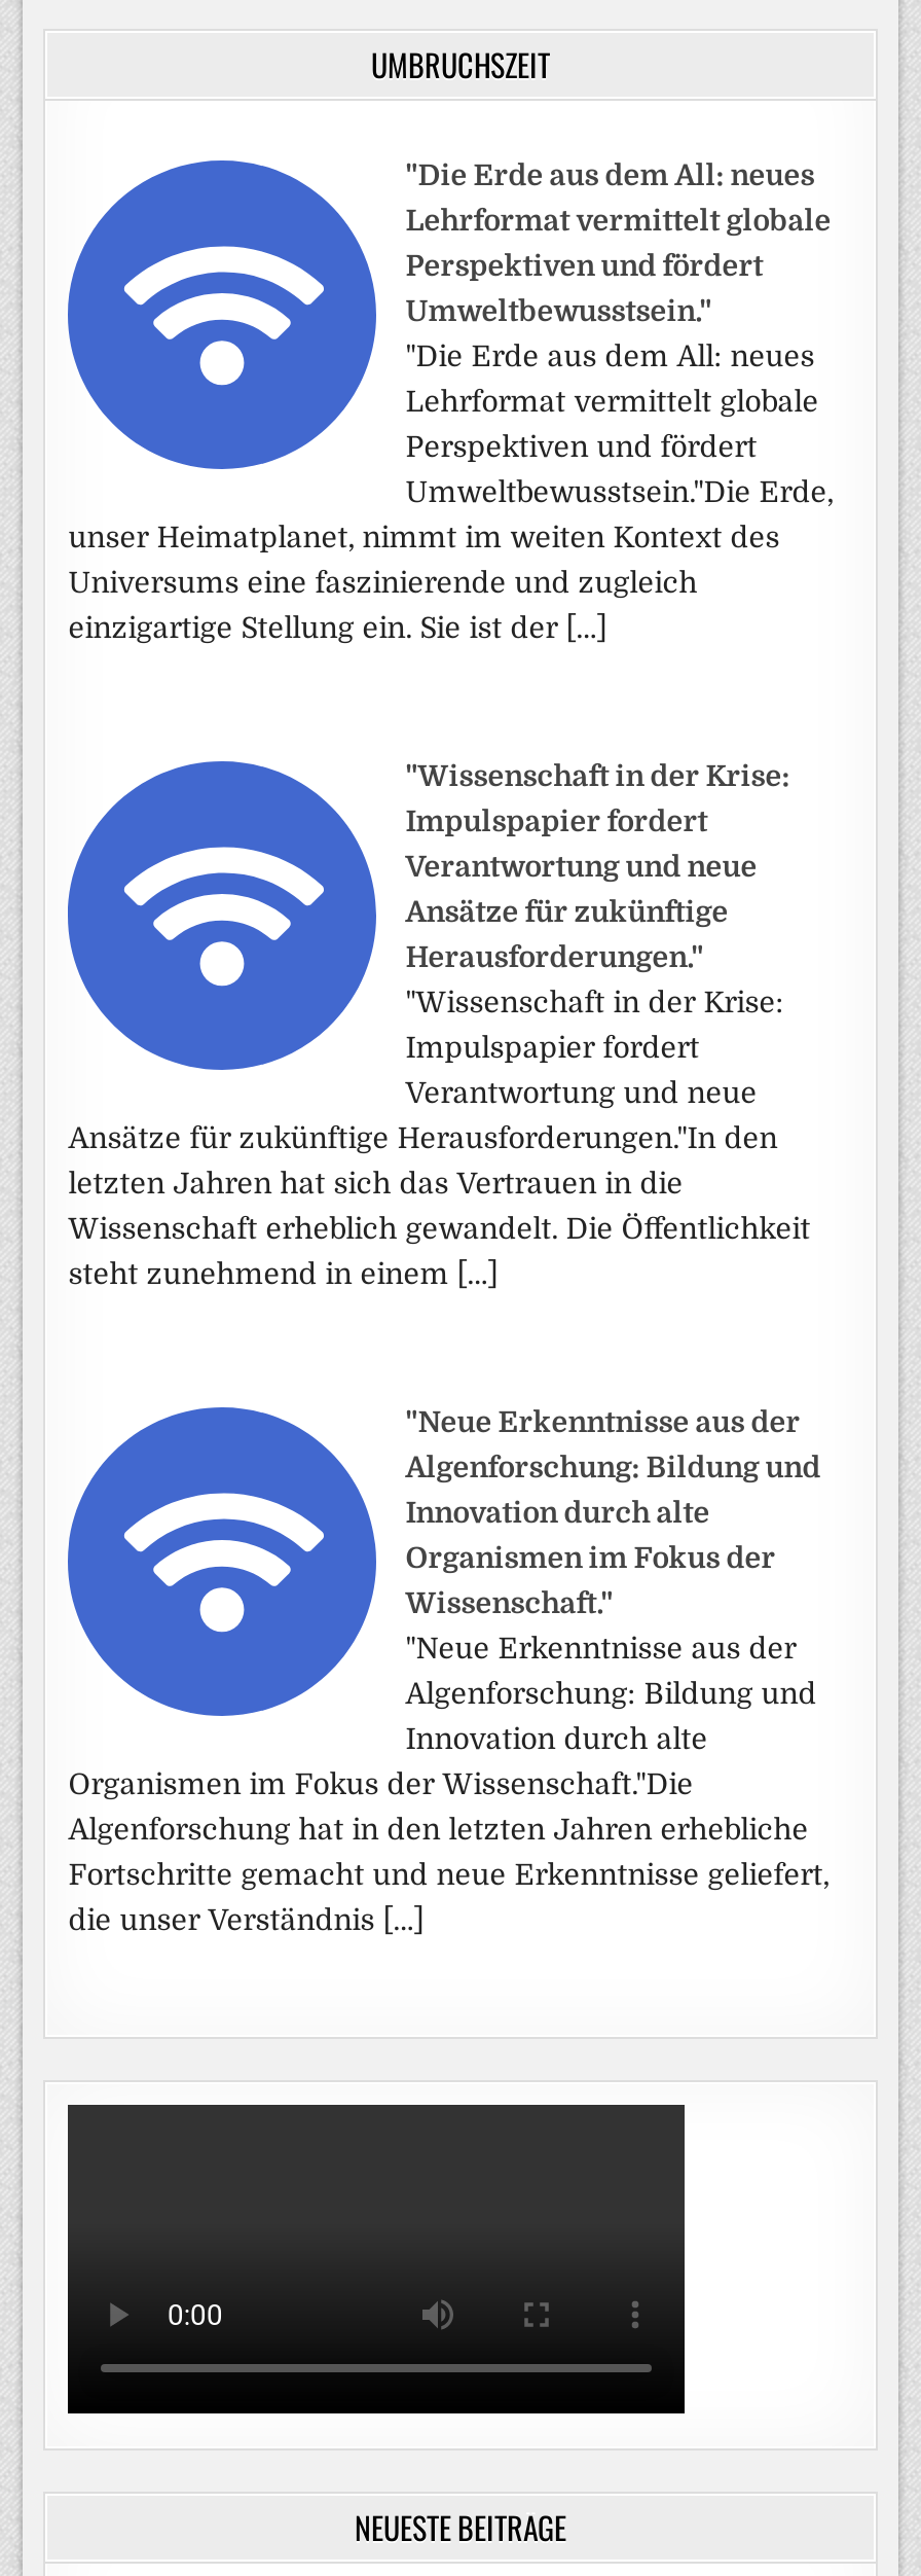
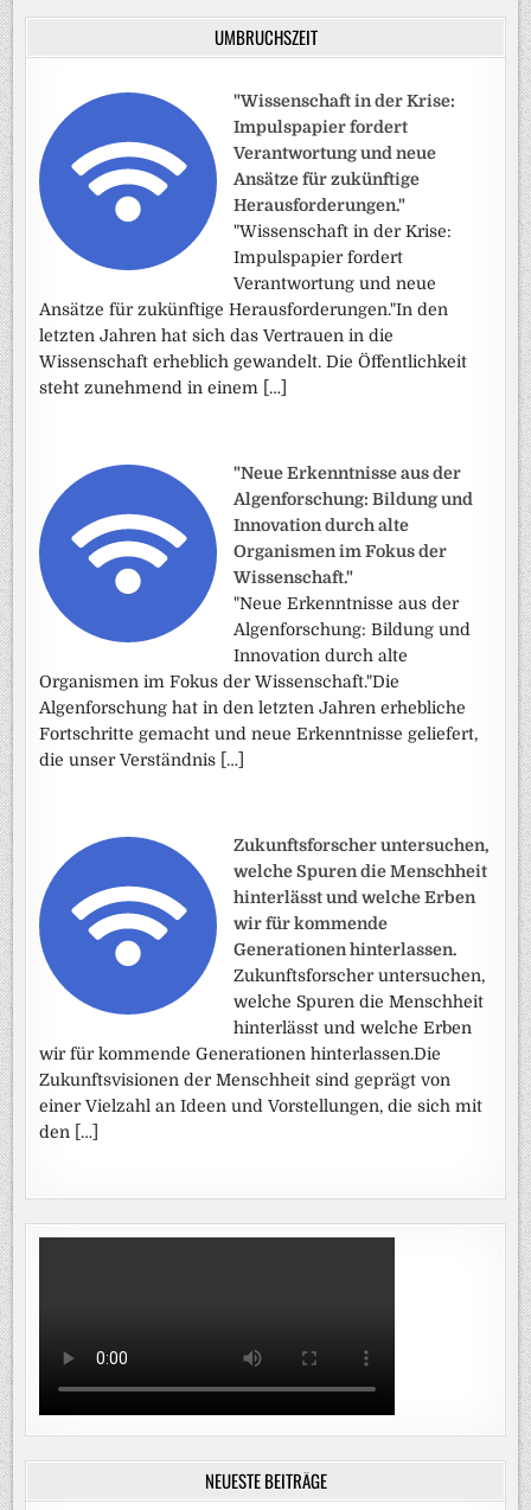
- "Die Erde aus dem All: neues
- Lehrformat vermittelt globale
- Perspektiven und fördert
- Umweltbewusstsein."
- "Die Erde aus dem All: neues
- Lehrformat vermittelt globale
- Perspektiven und fördert
- Umweltbewusstsein."Die Erde,
- unser Heimatplanet, nimmt im weiten Kontext des
- Universums eine faszinierende und zugleich
- einzigartige Stellung ein. Sie ist der […]

moved up: "Wissenschaft in der Krise: | Impulspapier fordert | Verantwortung und neue | ... | Fortschritte gemacht und neue Erkenntnisse geliefert, | die unser Verständnis […]

+ Zukunftsforscher untersuchen,
+ welche Spuren die Menschheit
+ hinterlässt und welche Erben
+ wir für kommende
+ Generationen hinterlassen.
+ Zukunftsforscher untersuchen,
+ welche Spuren die Menschheit
+ hinterlässt und welche Erben
+ wir für kommende Generationen hinterlassen.Die
+ Zukunftsvisionen der Menschheit sind geprägt von
+ einer Vielzahl an Ideen und Vorstellungen, die sich mit
+ den […]
